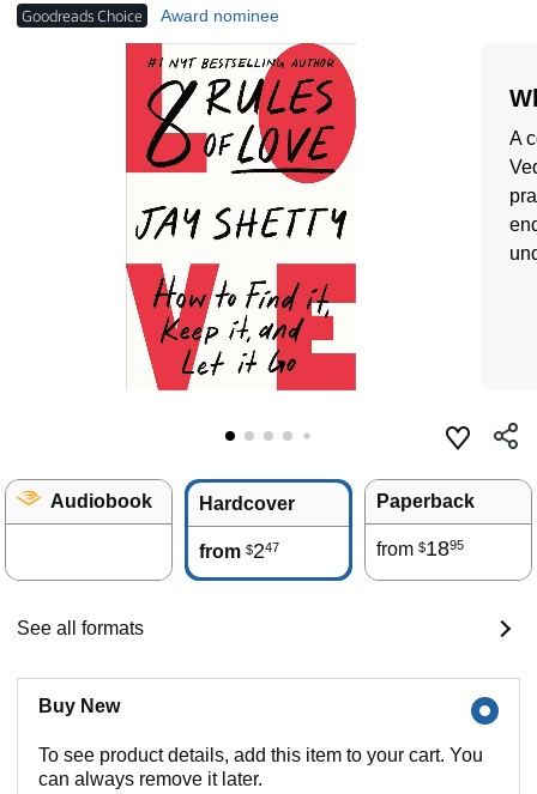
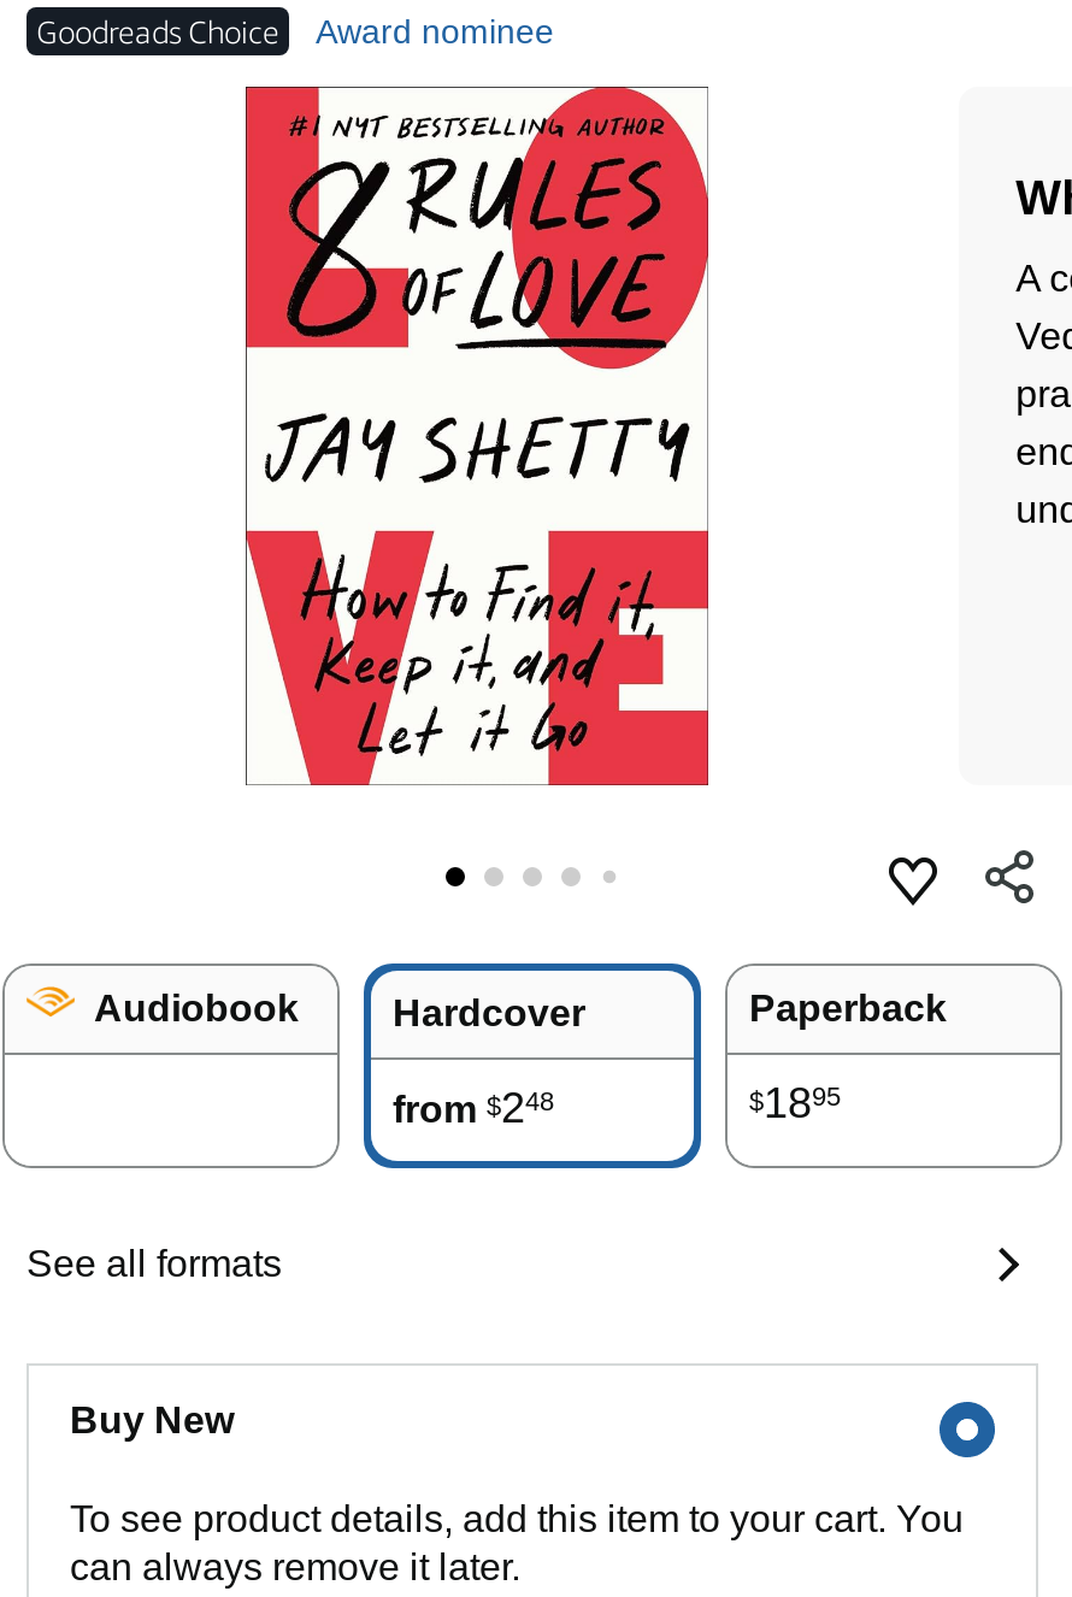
- from $247
+ from $248

- from $1895
+ $1895
